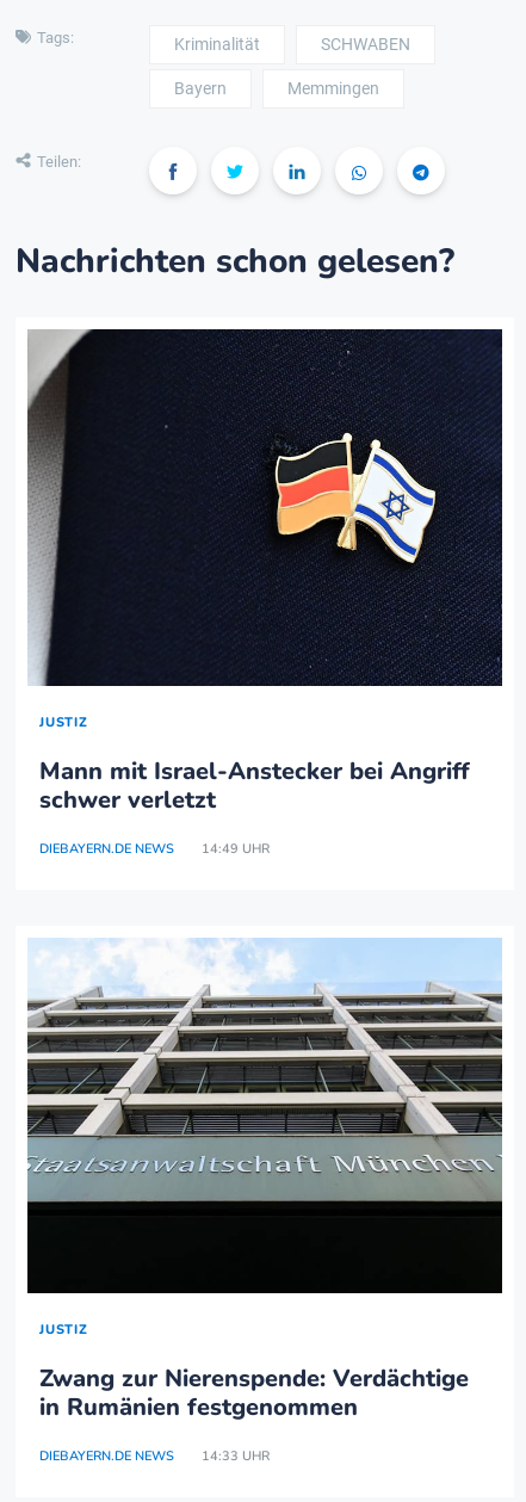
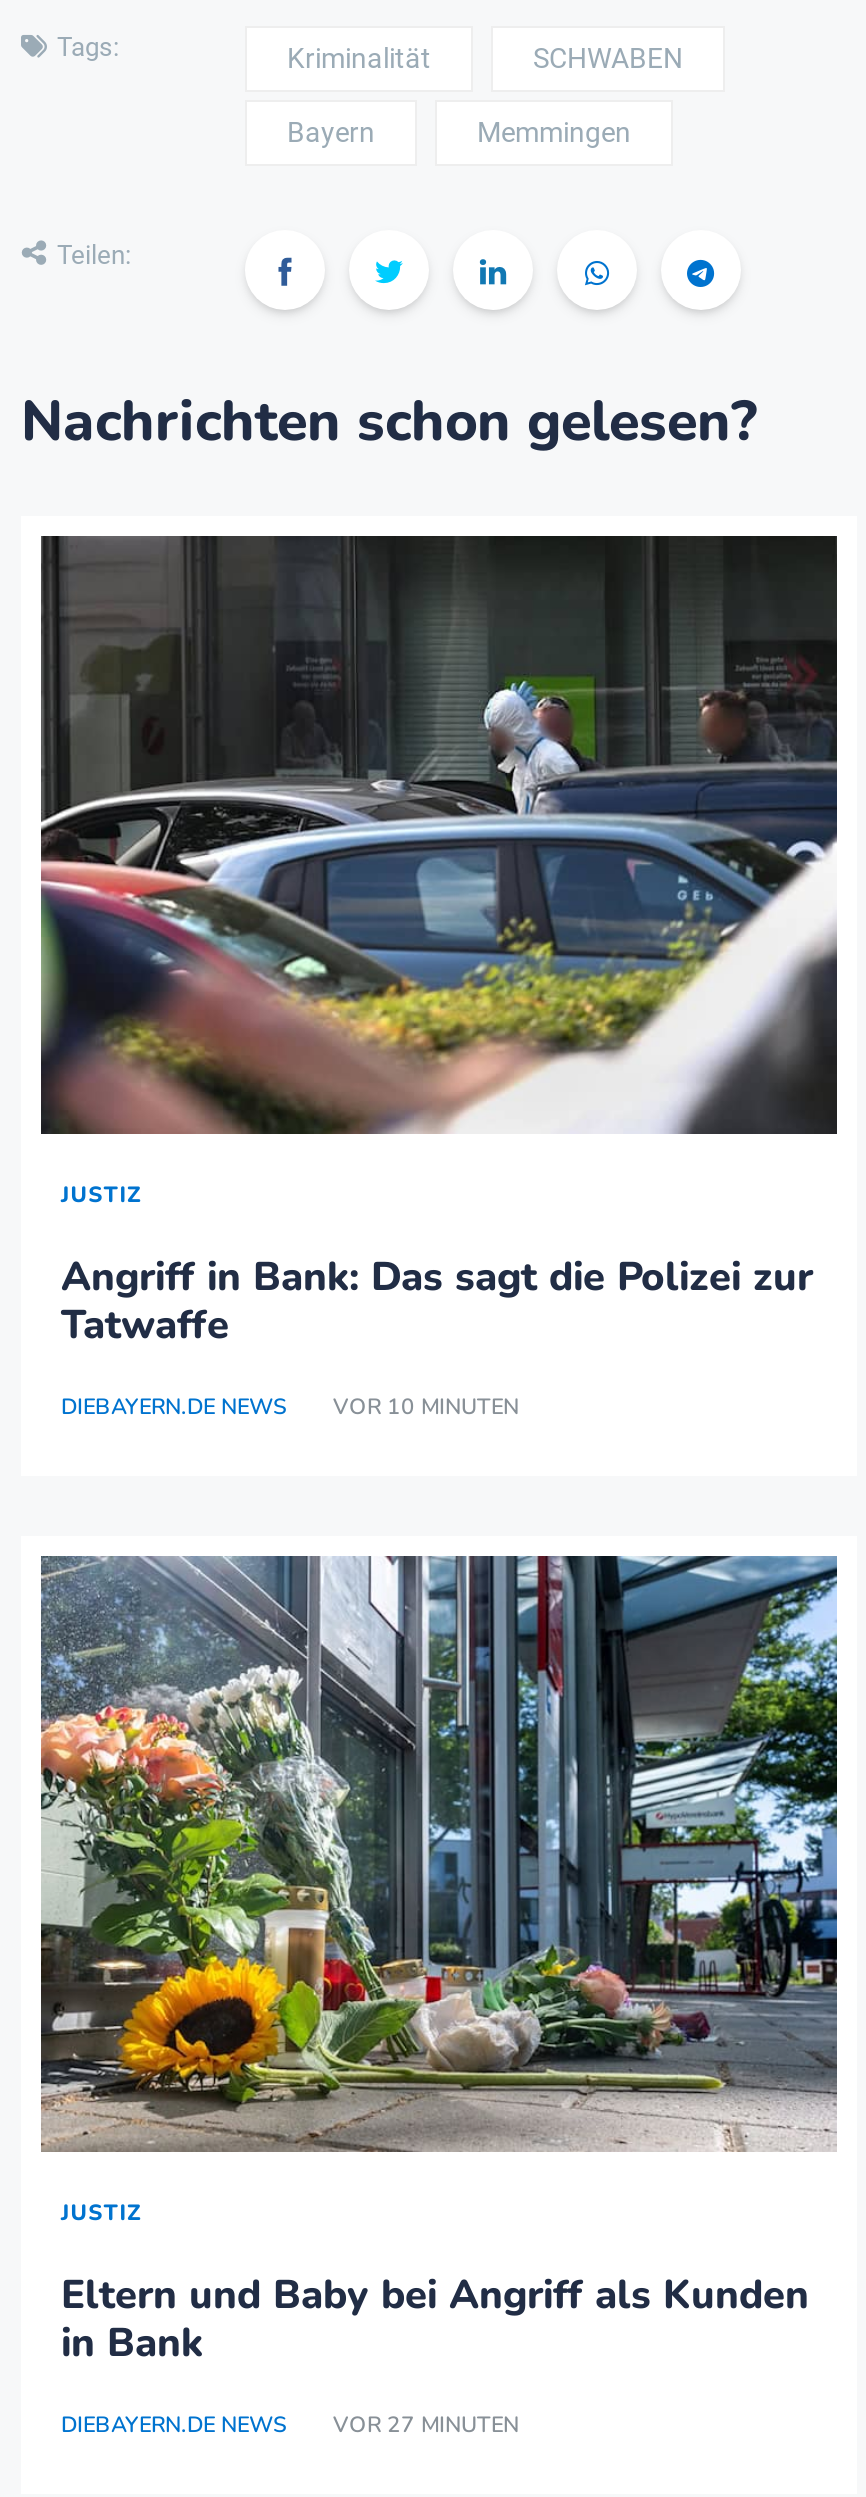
- [image]
+ [image]

- Mann mit Israel-Anstecker bei Angriff
- schwer verletzt
+ Angriff in Bank: Das sagt die Polizei zur
+ Tatwaffe

- DIEBAYERN.DE NEWS 14:49 UHR
+ DIEBAYERN.DE NEWS VOR 10 MINUTEN

- [image]
+ [image]

- Zwang zur Nierenspende: Verdächtige
- in Rumänien festgenommen
+ Eltern und Baby bei Angriff als Kunden
+ in Bank

- DIEBAYERN.DE NEWS 14:33 UHR
+ DIEBAYERN.DE NEWS VOR 27 MINUTEN
